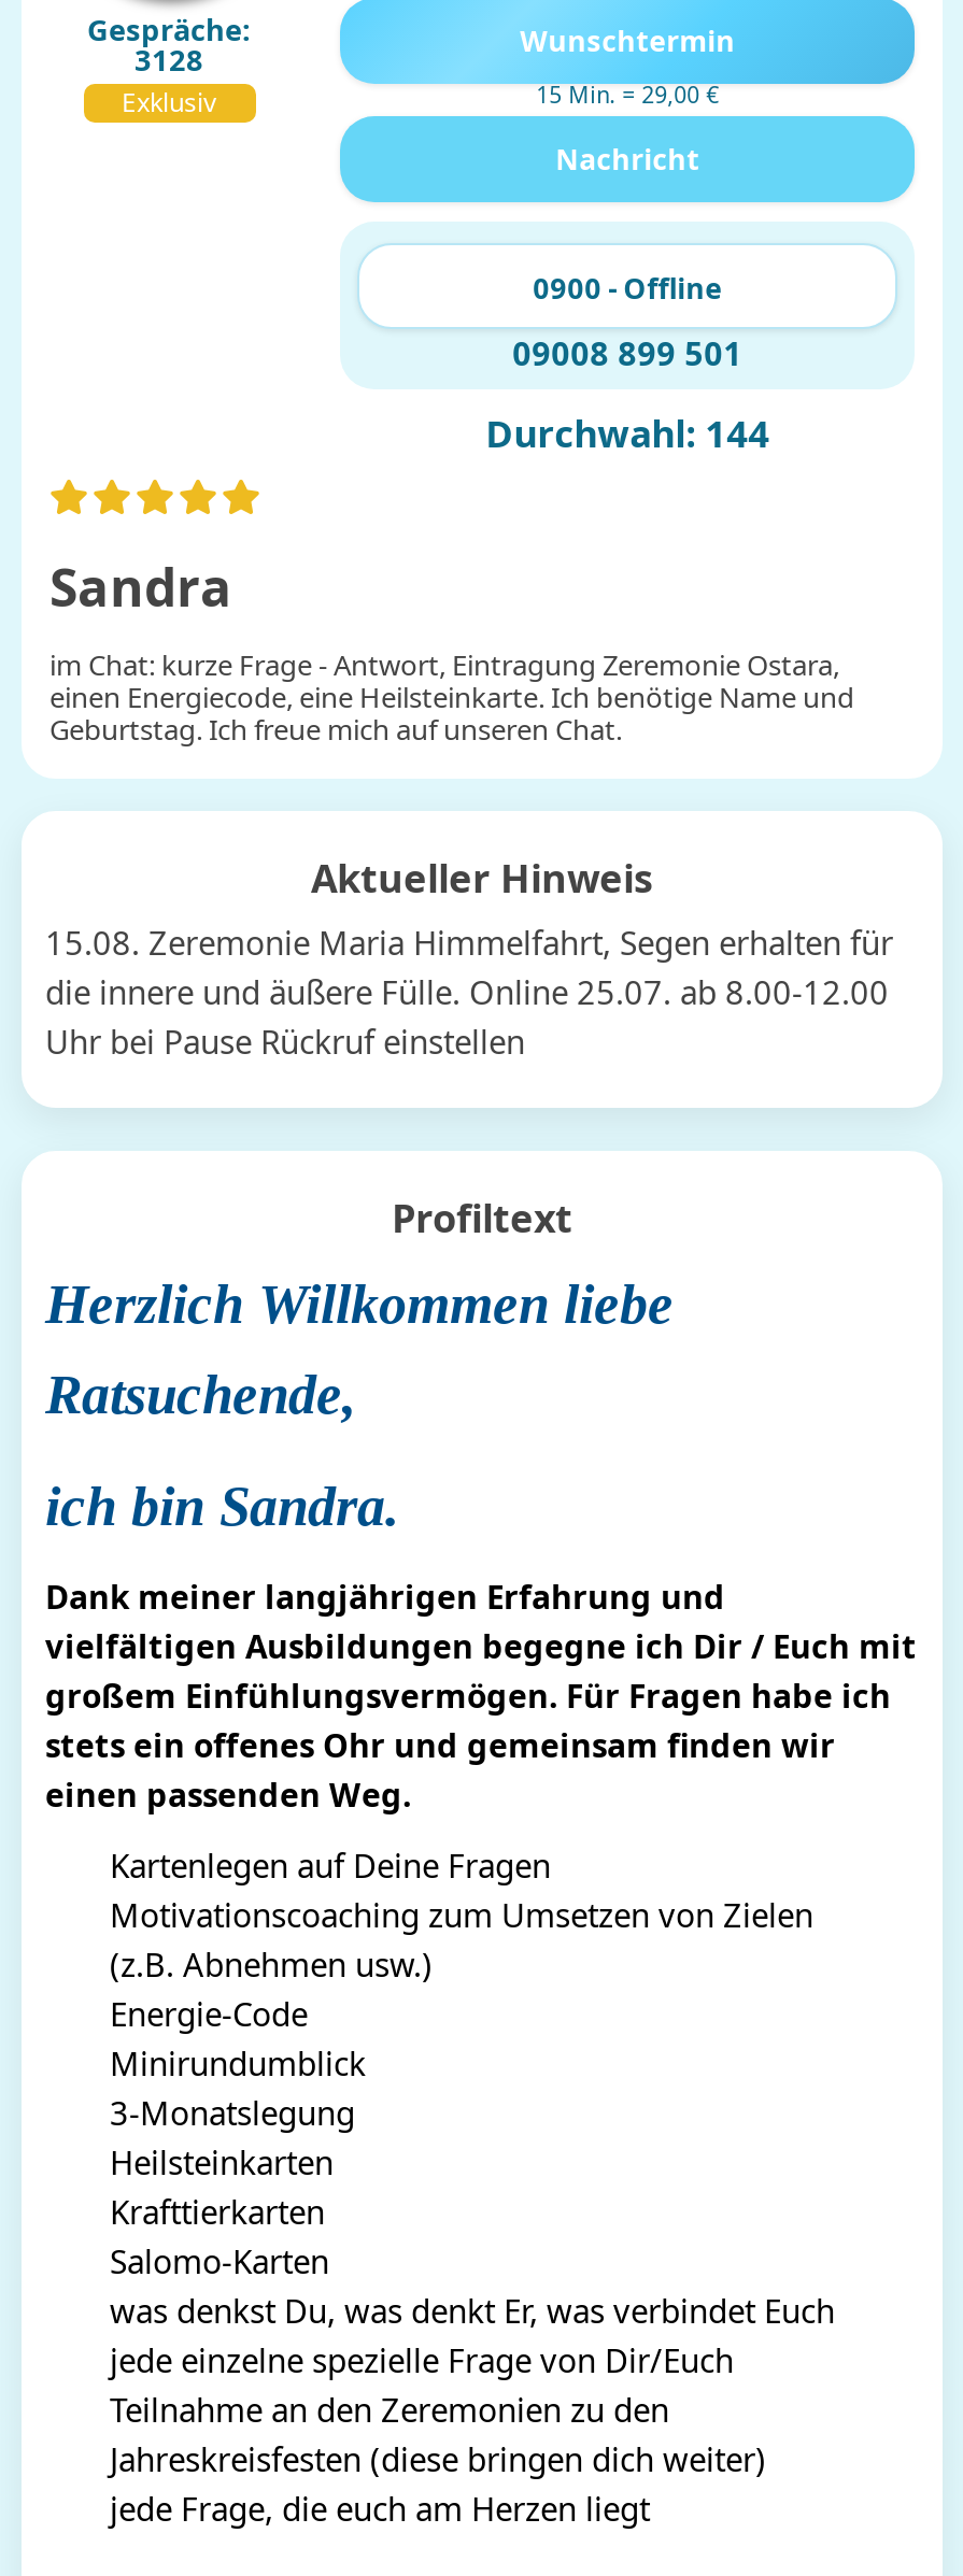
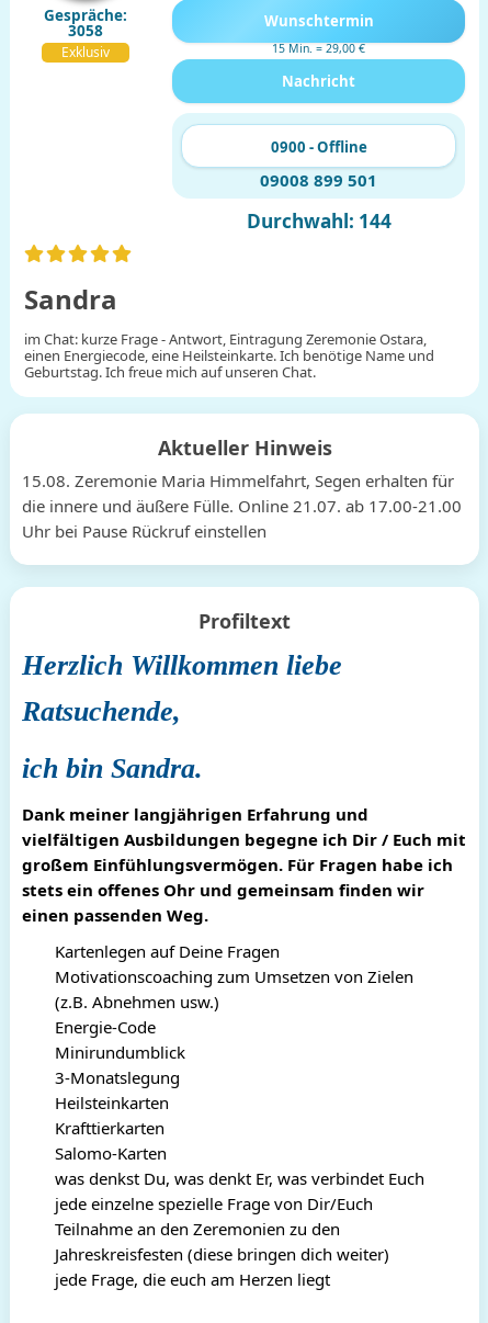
- 3128
+ 3058

- die innere und äußere Fülle. Online 25.07. ab 8.00-12.00
+ die innere und äußere Fülle. Online 21.07. ab 17.00-21.00
